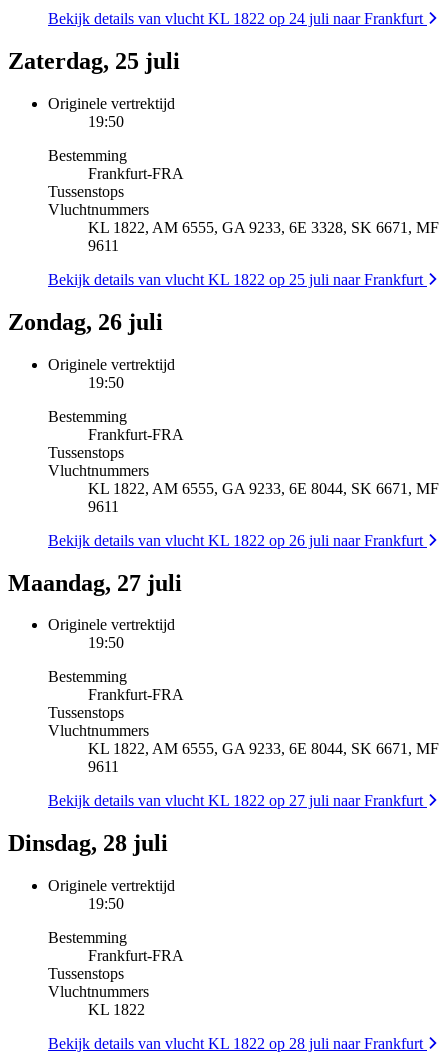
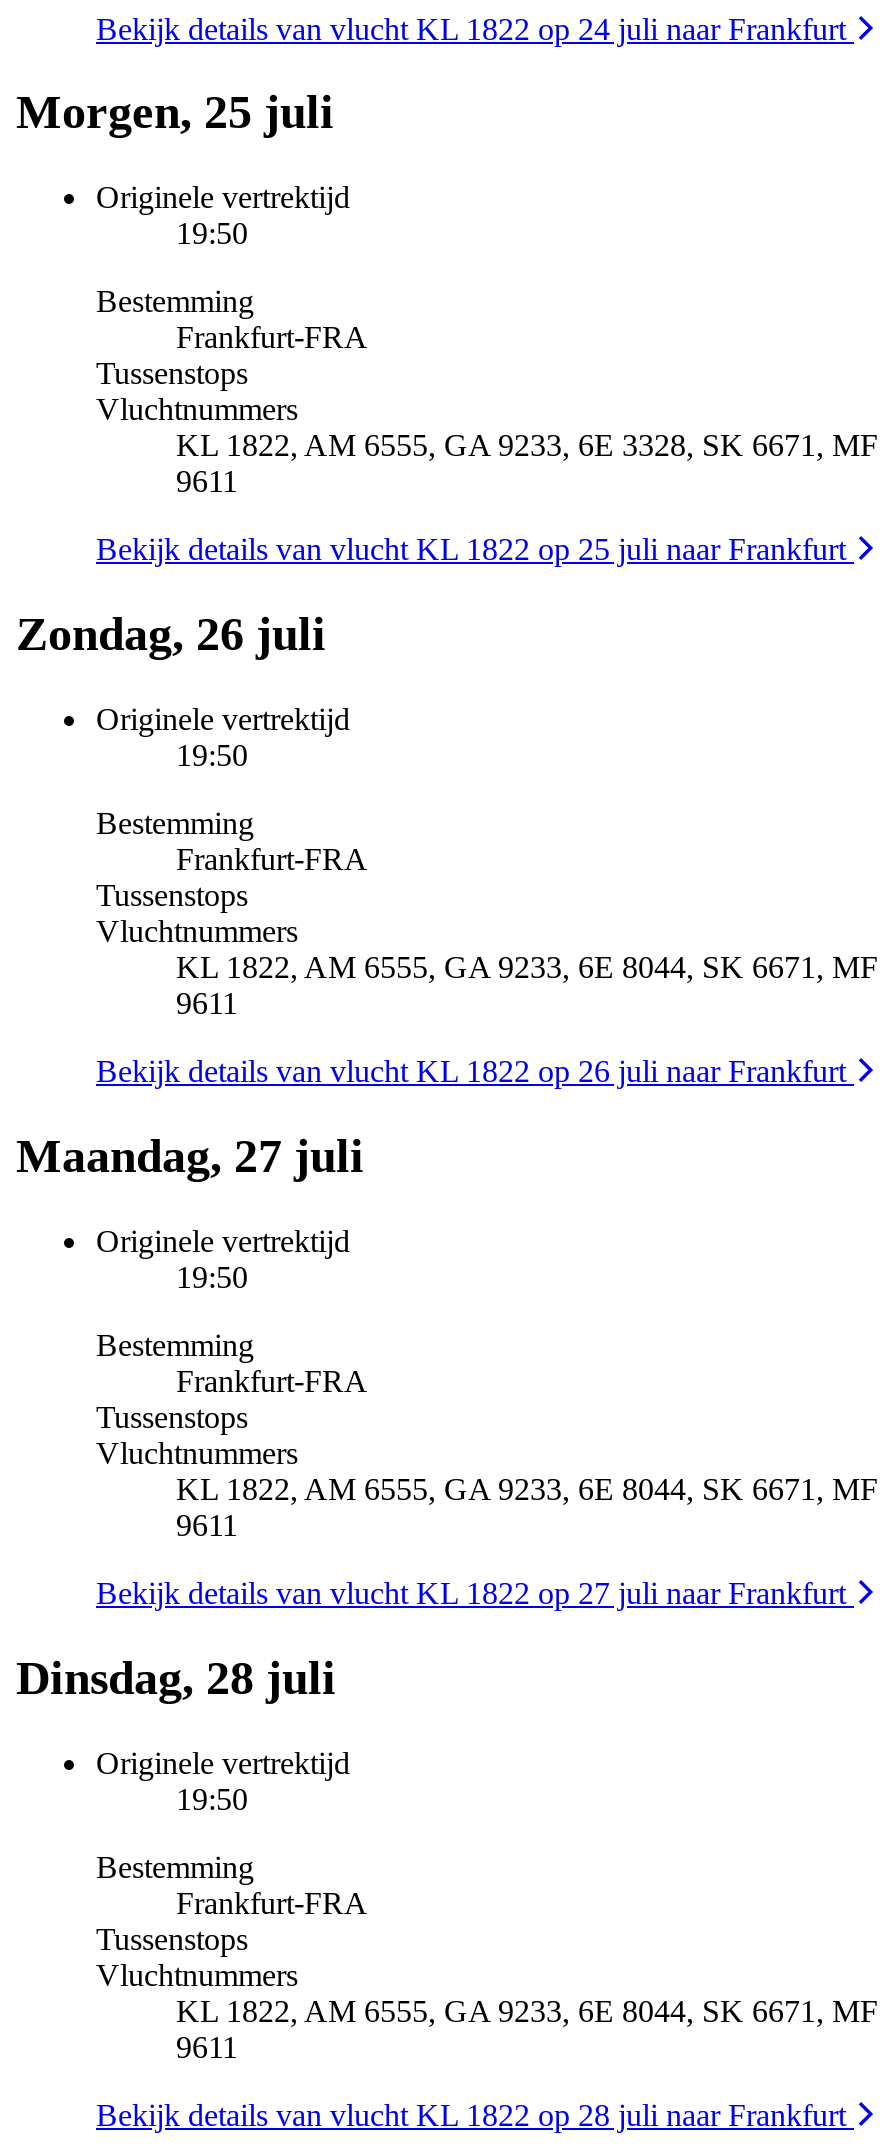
- Zaterdag, 25 juli
+ Morgen, 25 juli

- KL 1822
+ KL 1822, AM 6555, GA 9233, 6E 8044, SK 6671, MF
+ 9611
